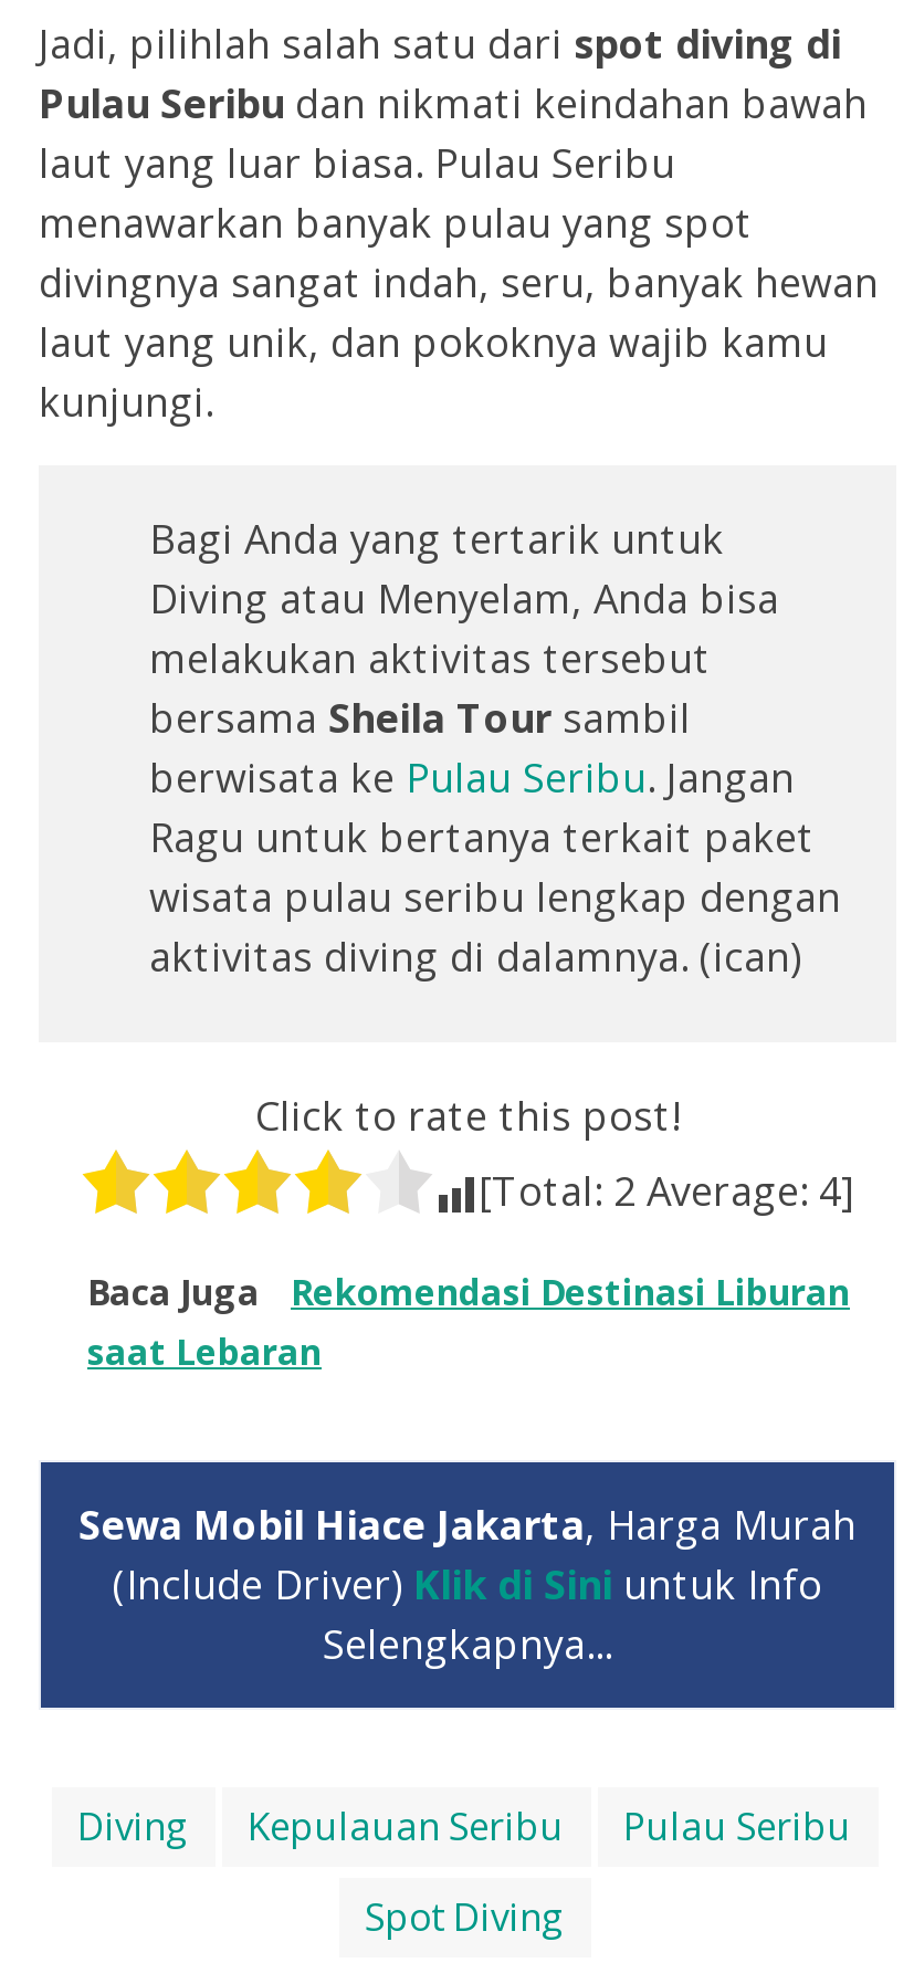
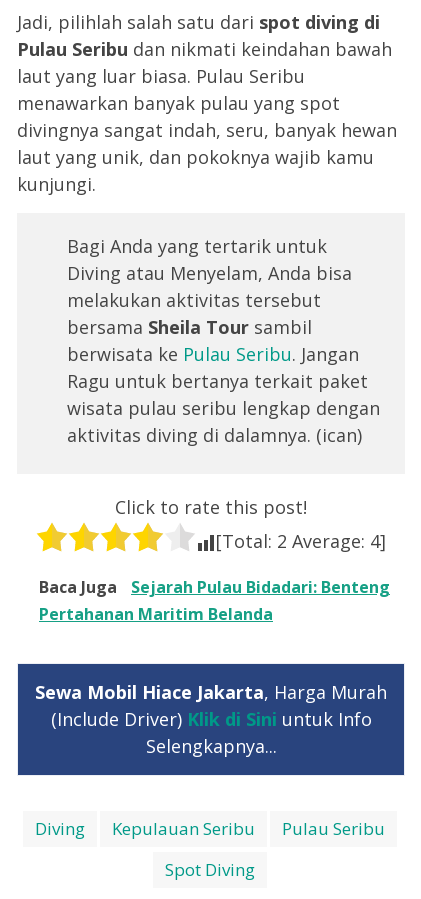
- Baca Juga Rekomendasi Destinasi Liburan
- saat Lebaran
+ Baca Juga Sejarah Pulau Bidadari: Benteng
+ Pertahanan Maritim Belanda
